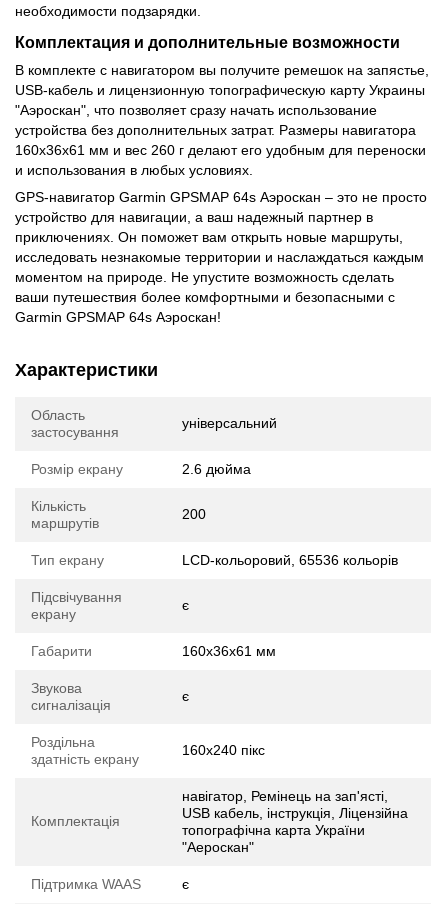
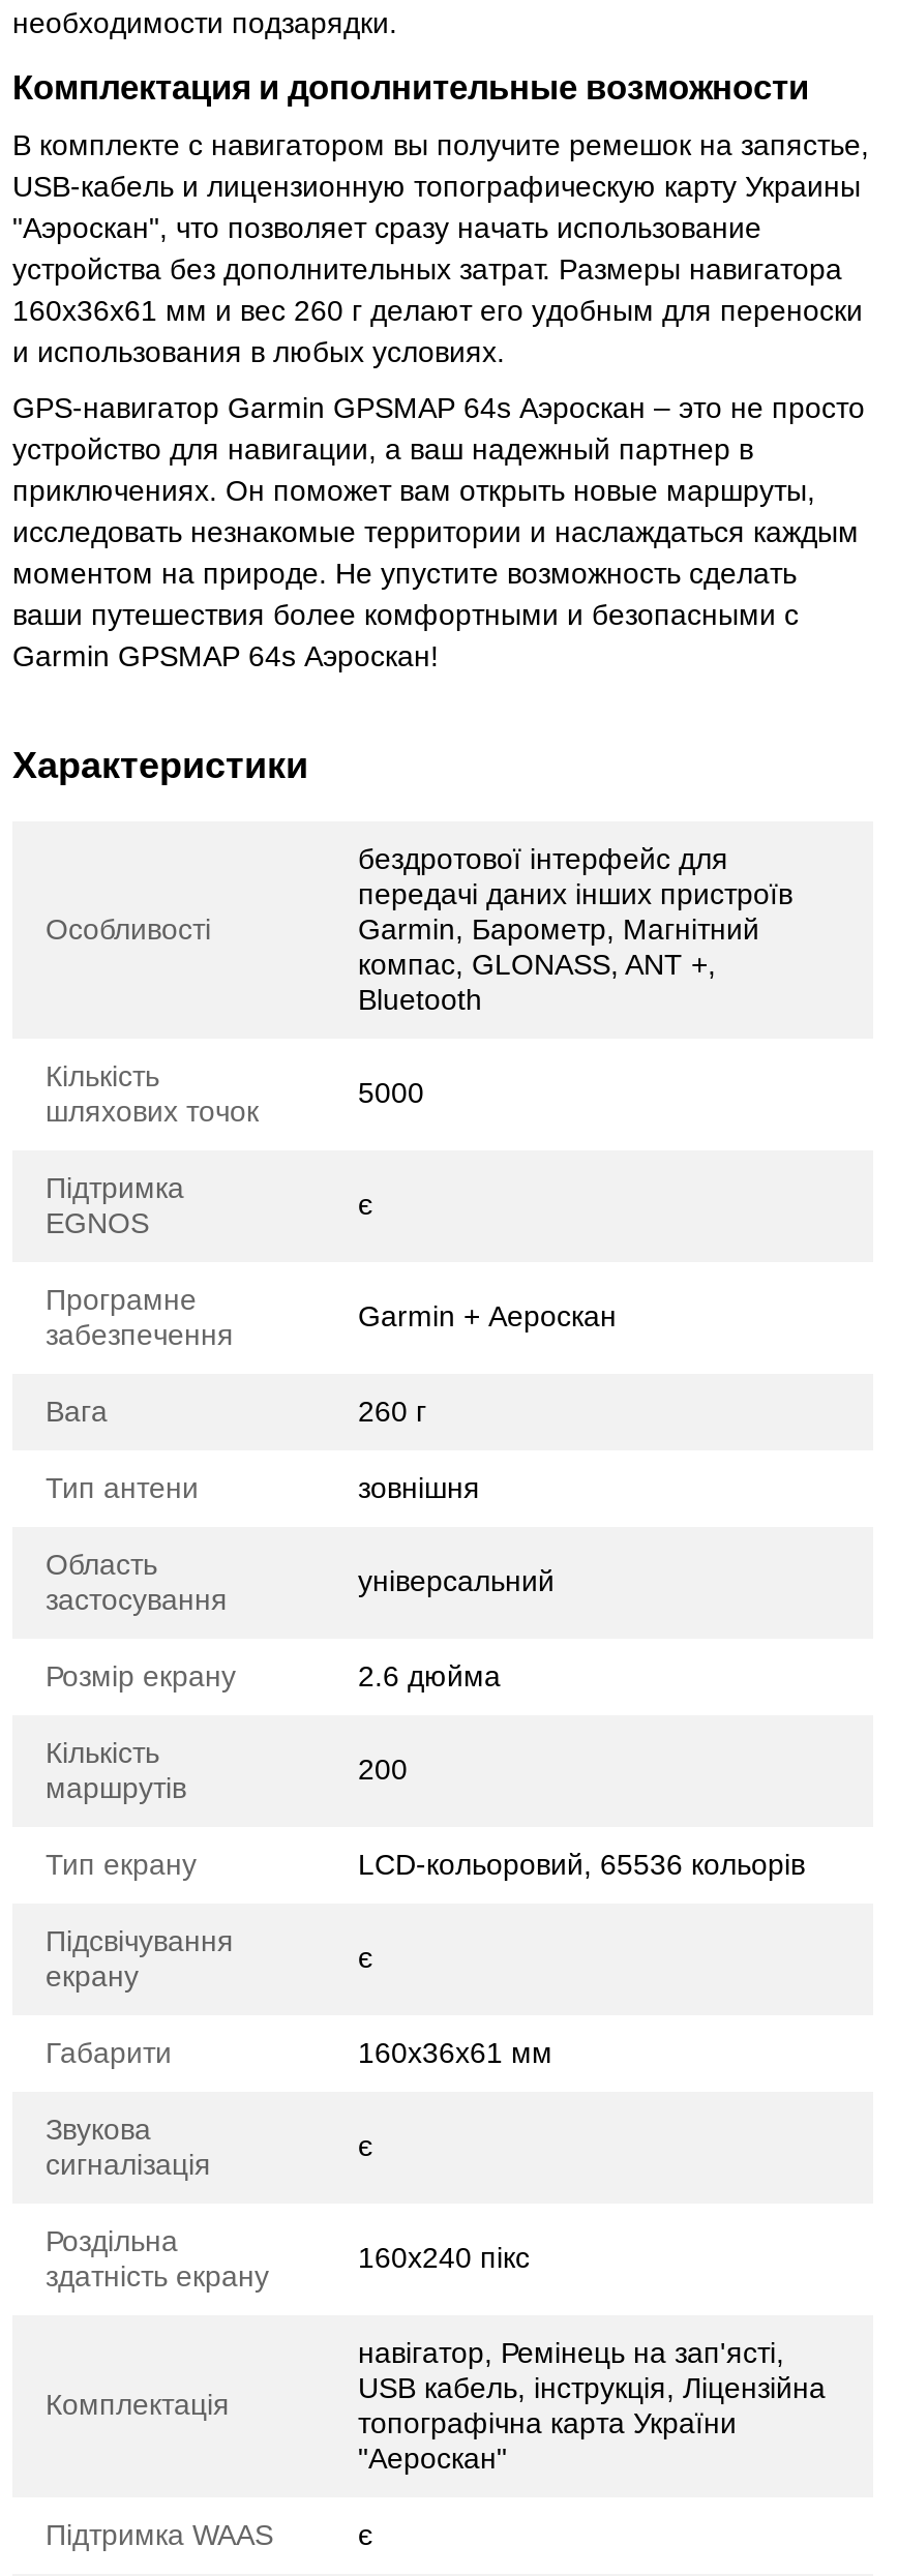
+ Особливості

+ бездротової інтерфейс для
+ передачі даних інших пристроїв
+ Garmin, Барометр, Магнітний
+ компас, GLONASS, ANT +,
+ Bluetooth
+ Кількість
+ шляхових точок

+ 5000
+ Підтримка
+ EGNOS

+ є
+ Програмне
+ забезпечення

+ Garmin + Аероскан
+ Вага
+ 260 г
+ Тип антени
+ зовнішня
